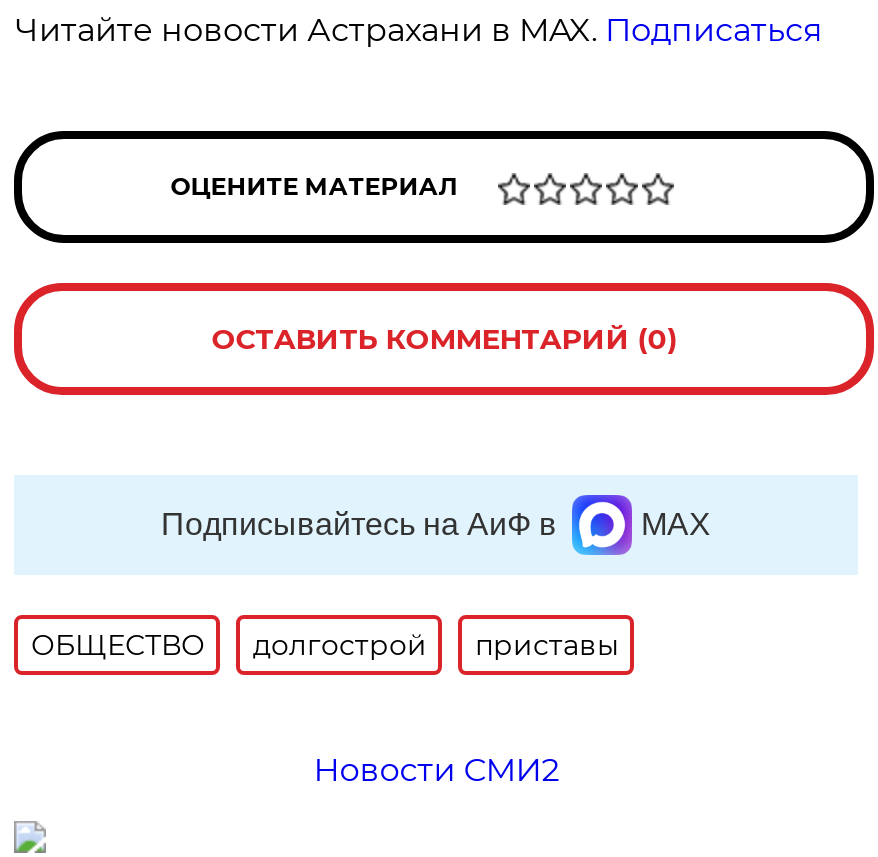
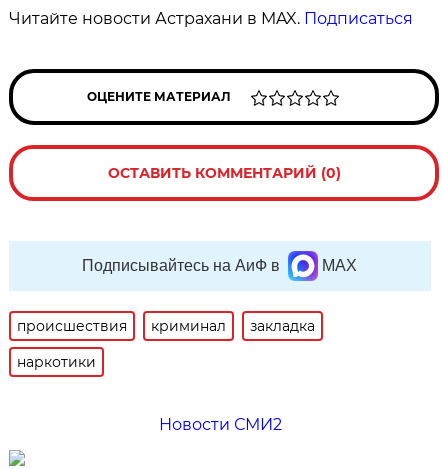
- ОБЩЕСТВО
- долгострой
- приставы
+ происшествия
+ криминал
+ закладка
+ наркотики
